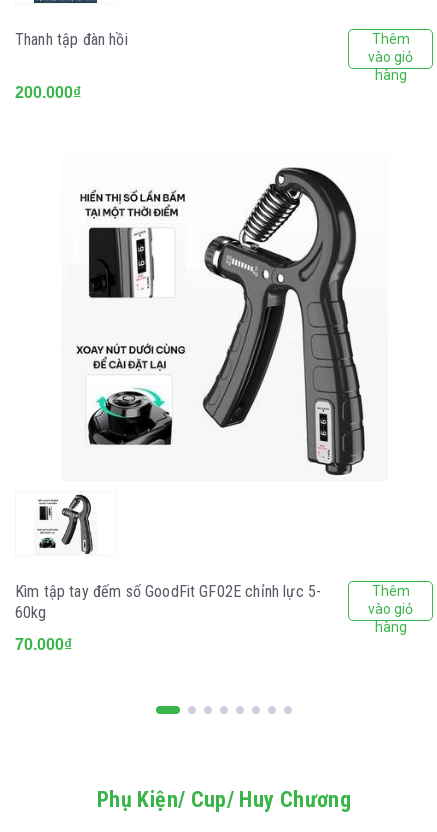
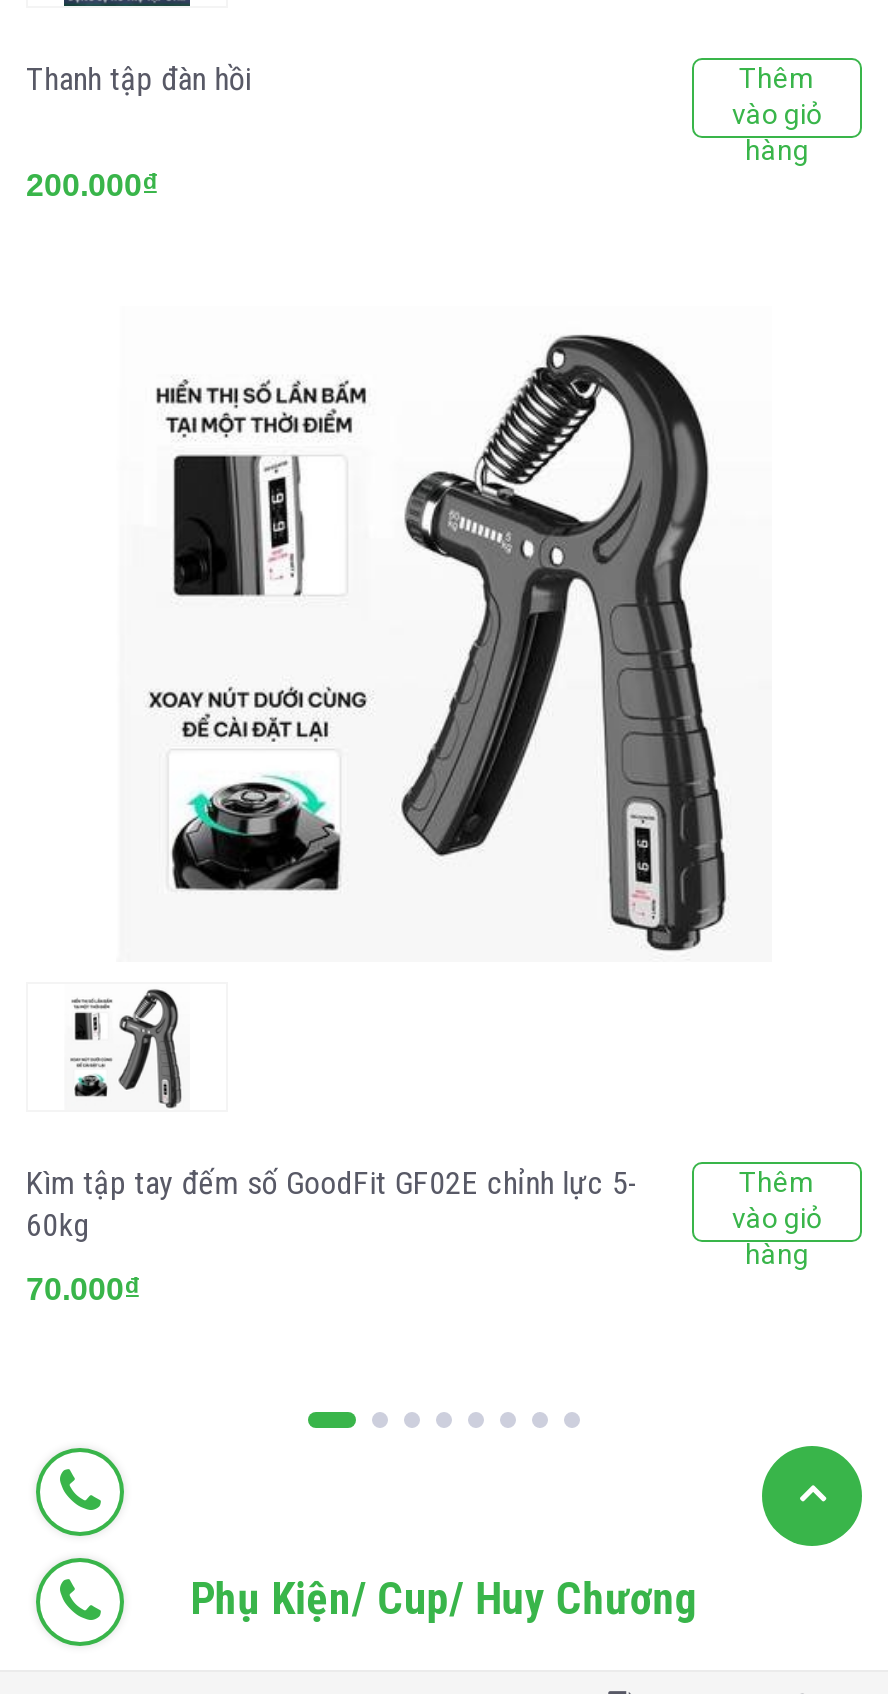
+ [image]

+ [image]

+ [image]
